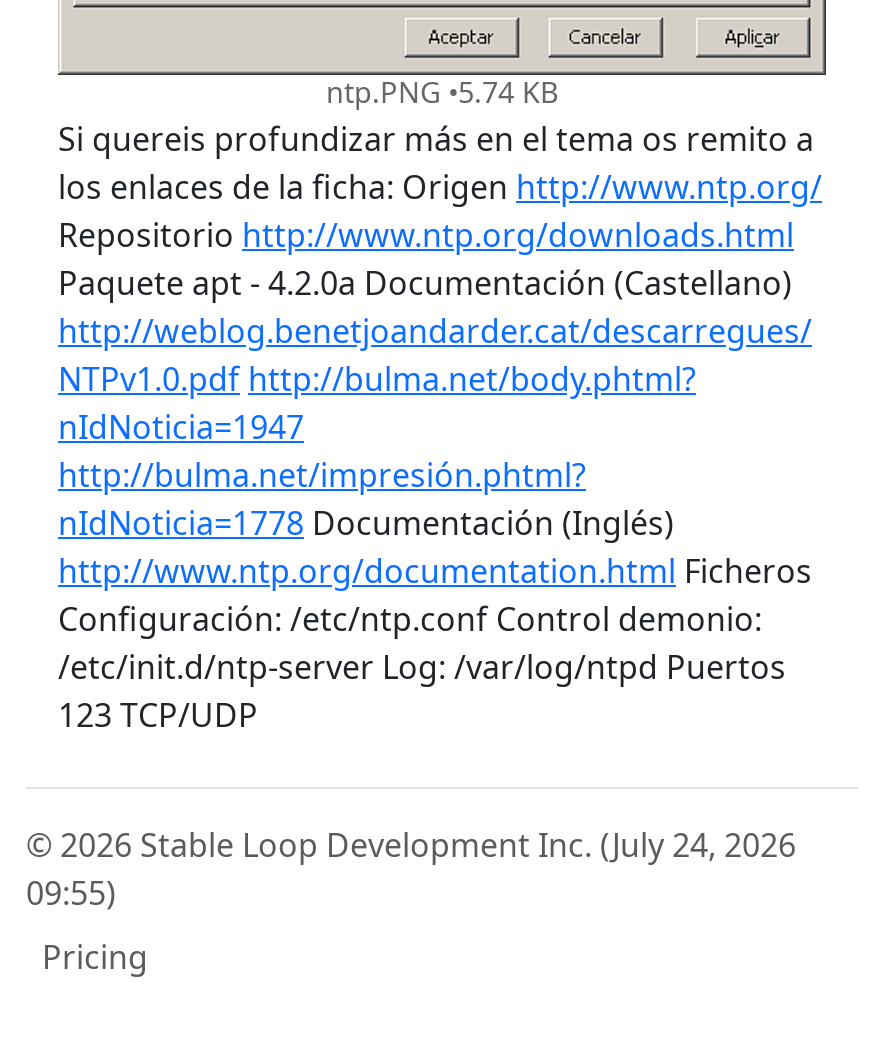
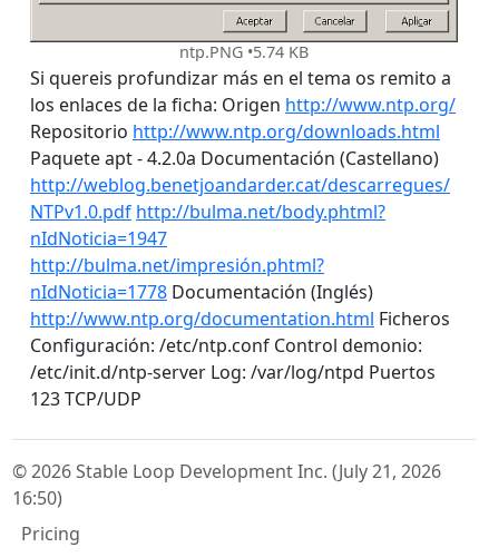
- © 2026 Stable Loop Development Inc. (July 24, 2026
+ © 2026 Stable Loop Development Inc. (July 21, 2026

- 09:55)
+ 16:50)
